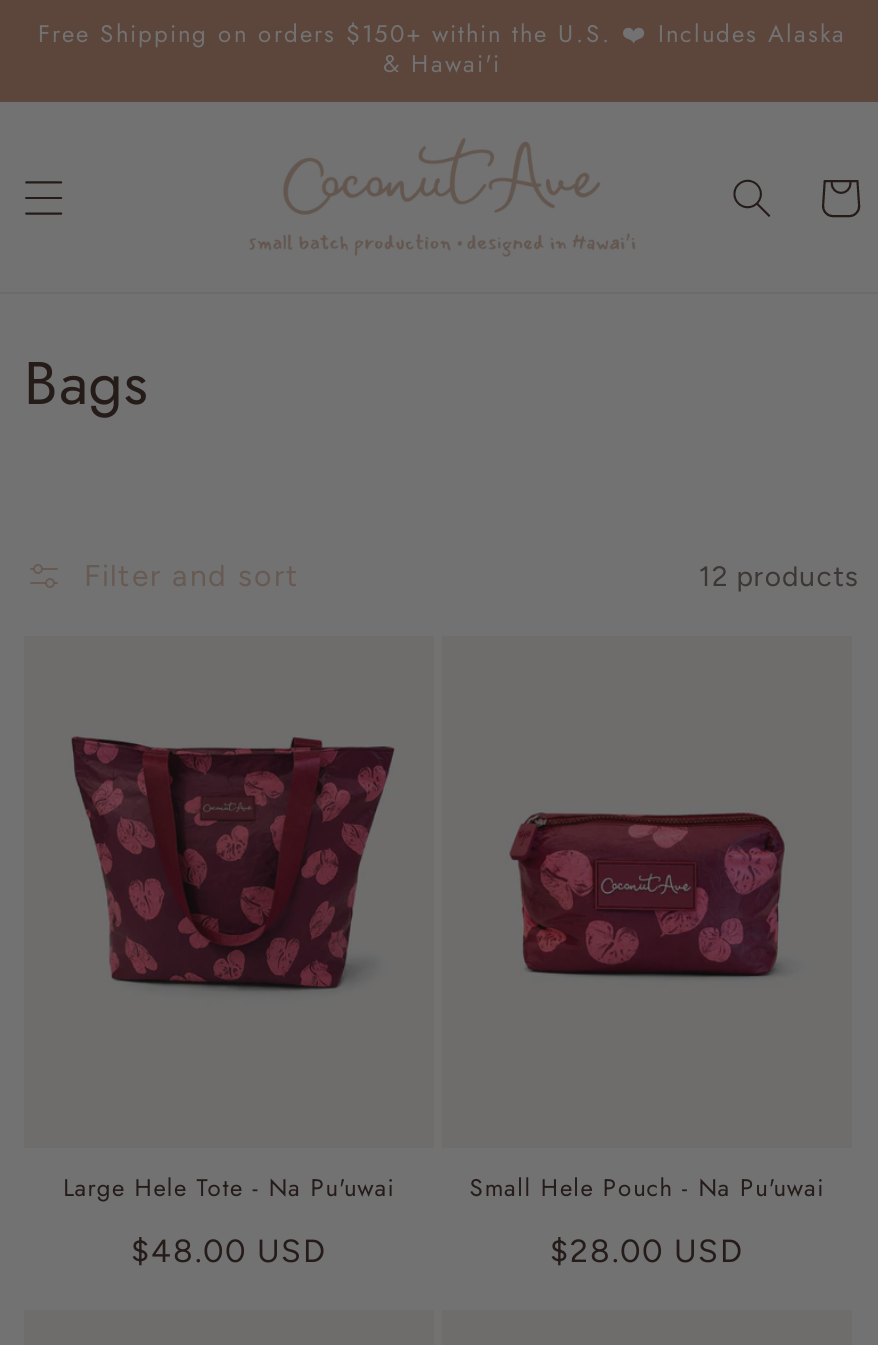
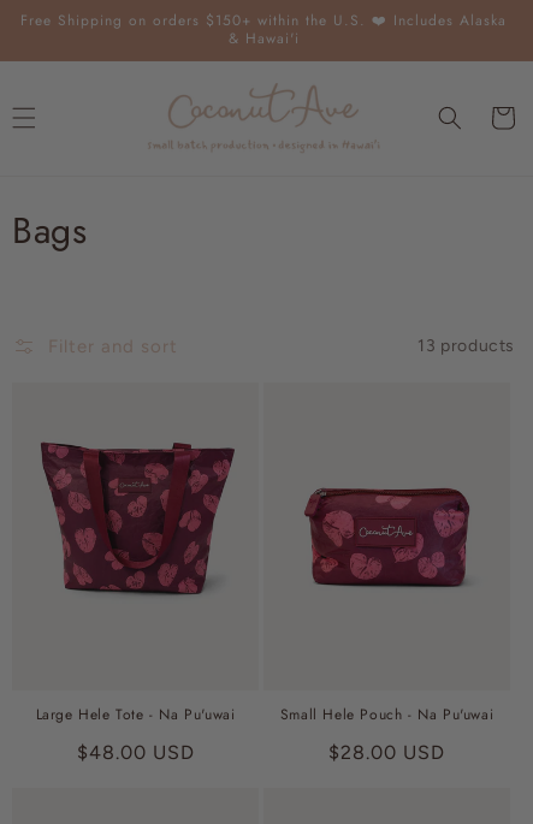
- 12 products
+ 13 products
